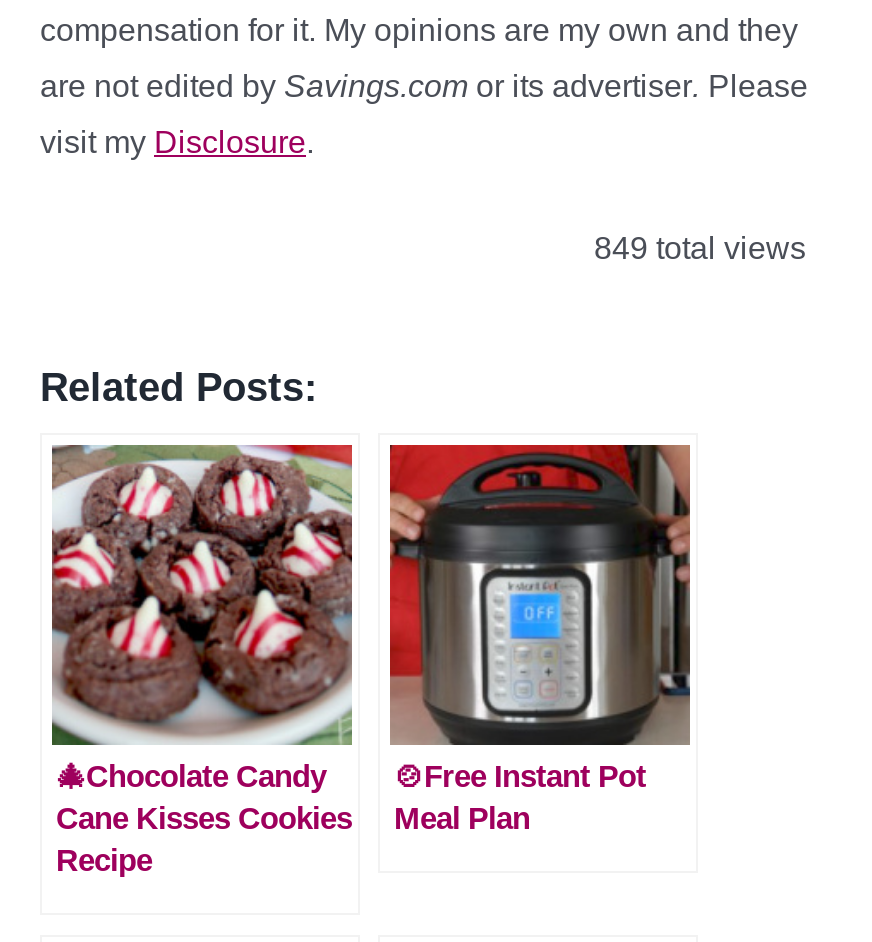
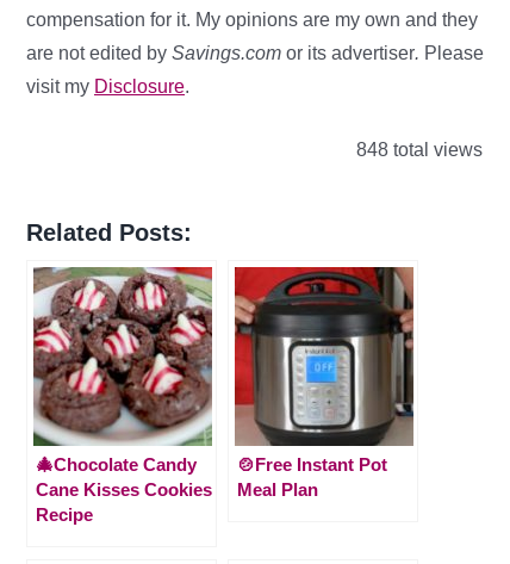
- 849 total views
+ 848 total views
